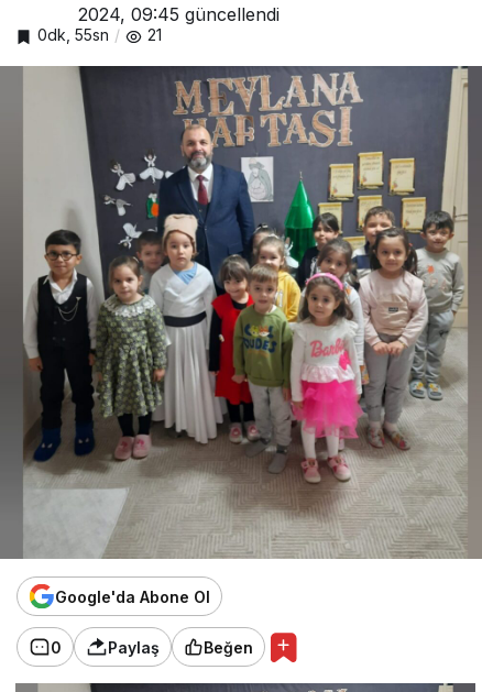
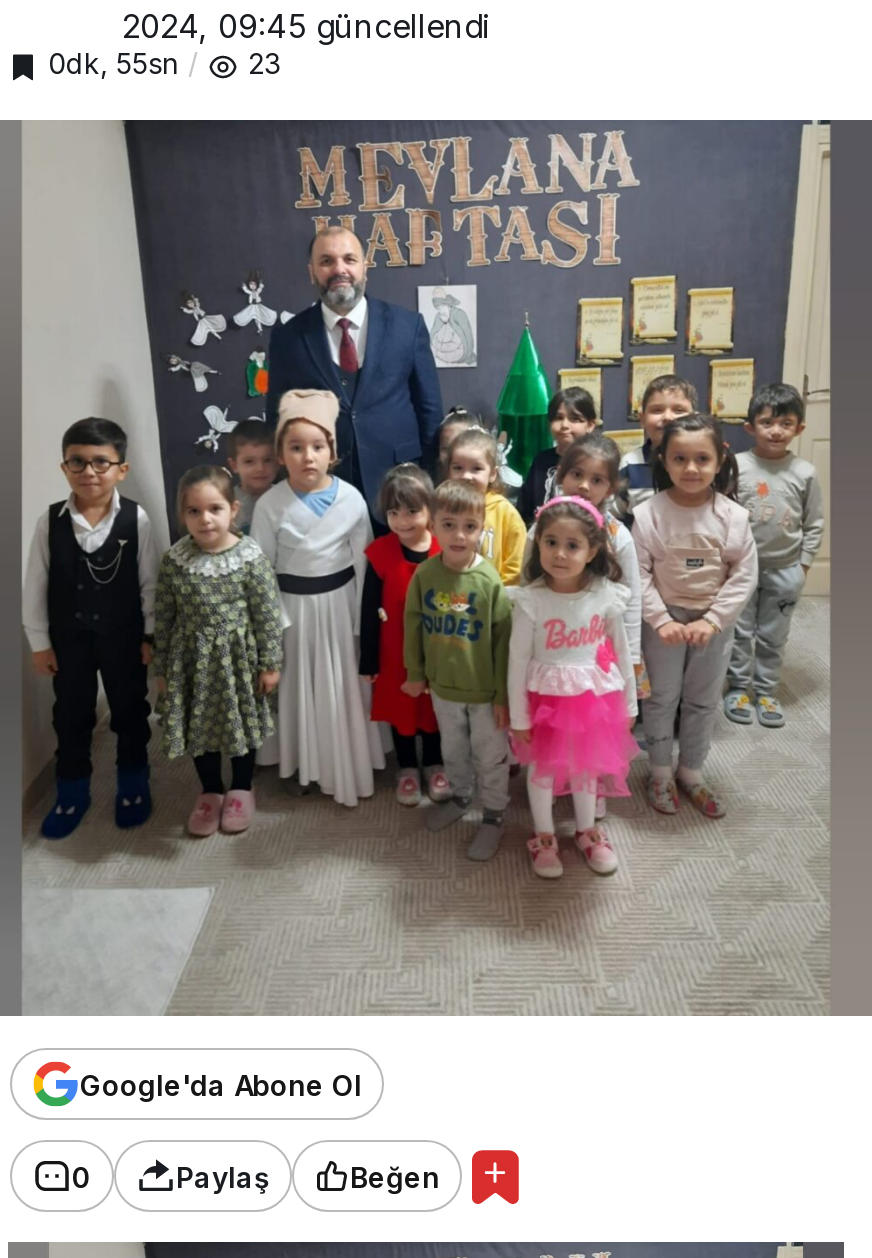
- 21
+ 23
